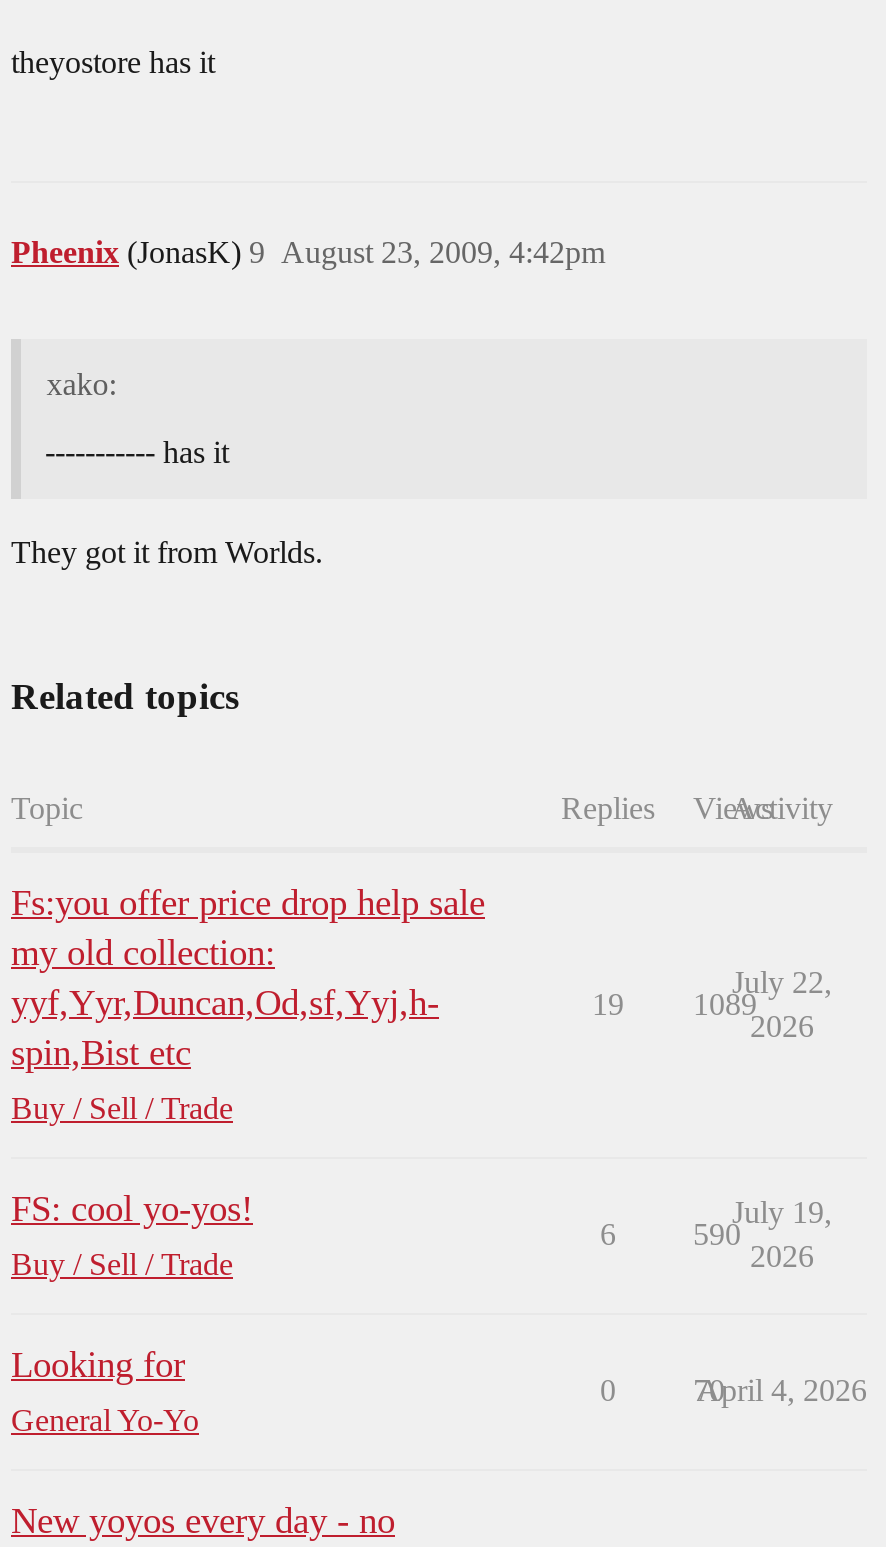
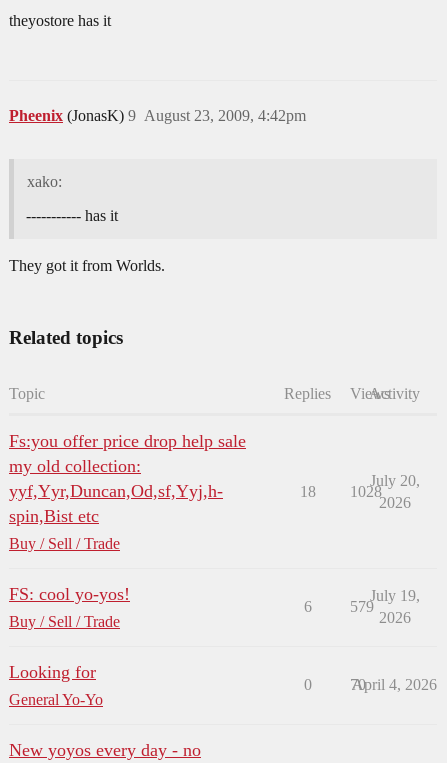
- July 22,
+ July 20,

- 19
+ 18

- 1089
+ 1028

- 590
+ 579
